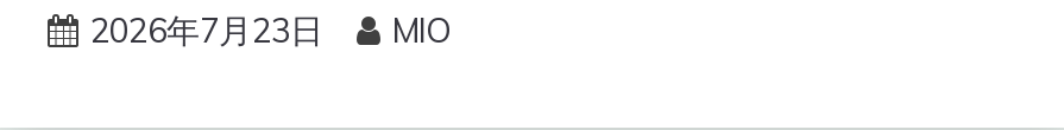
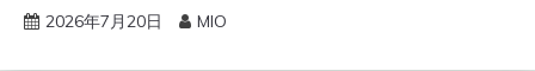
- 2026年7月23日 MIO
+ 2026年7月20日 MIO
